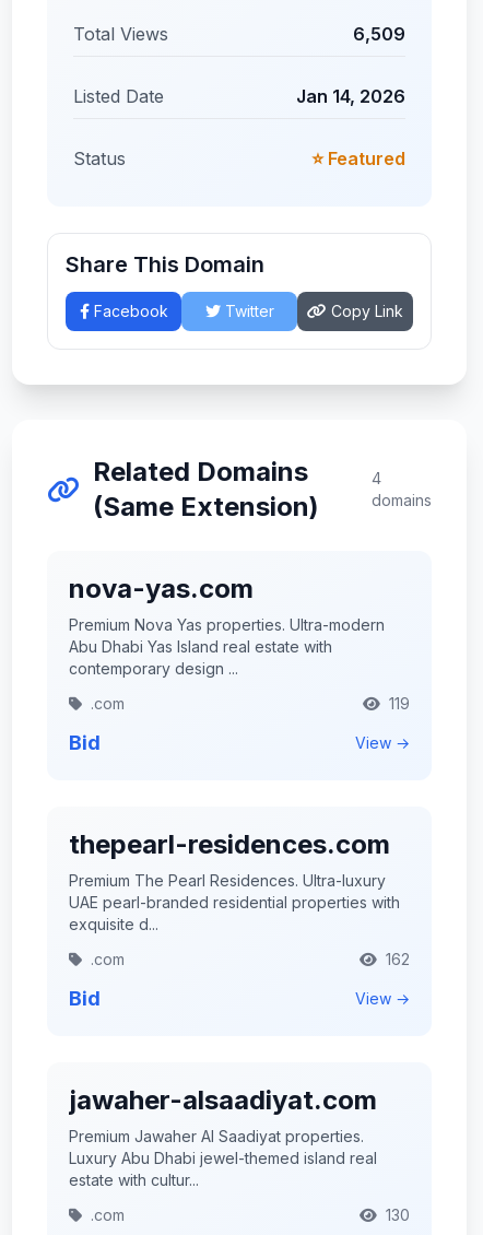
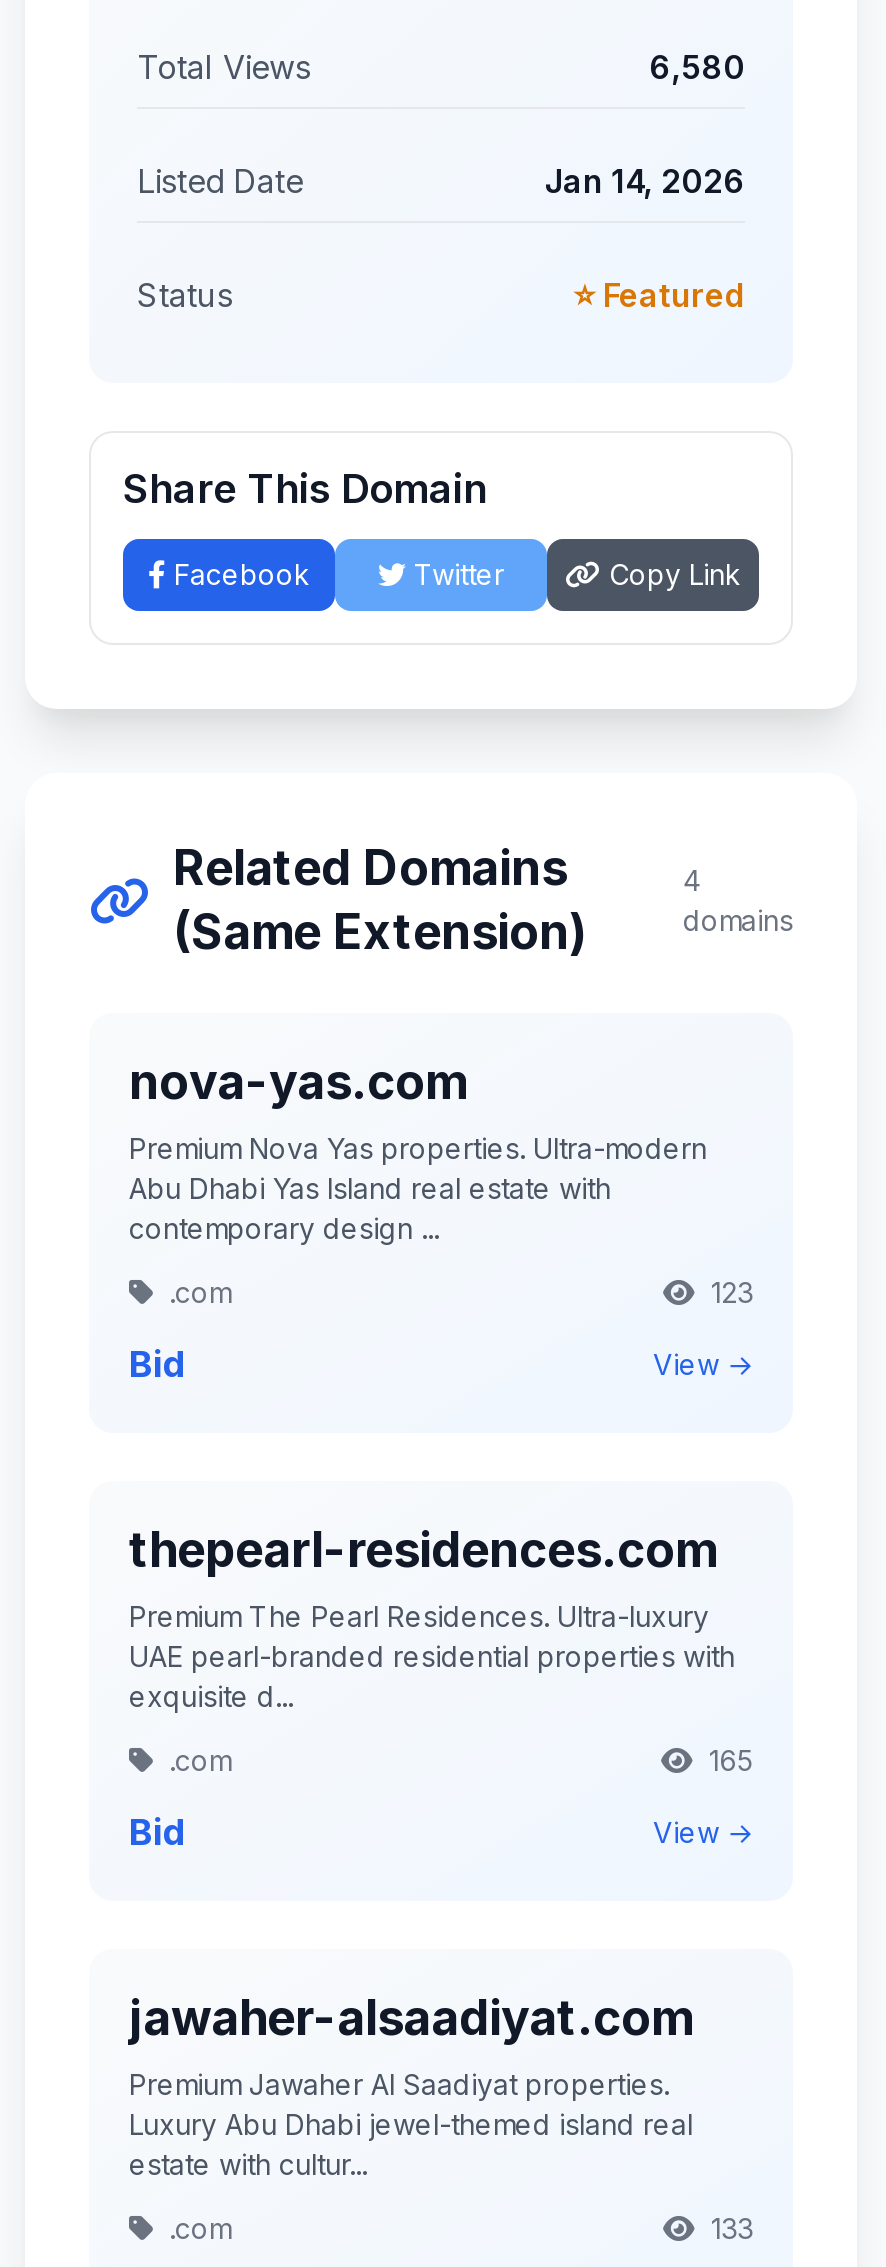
- 6,509
+ 6,580

- 119
+ 123

- 162
+ 165

- 130
+ 133
